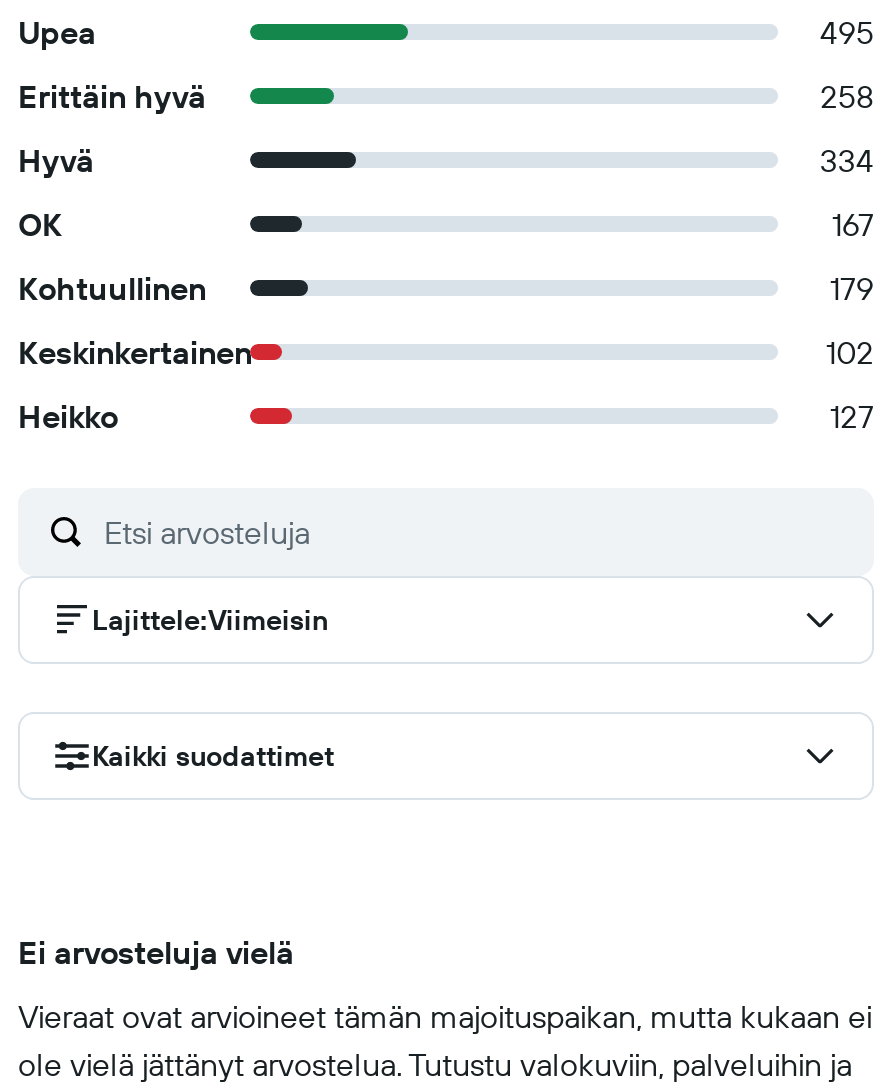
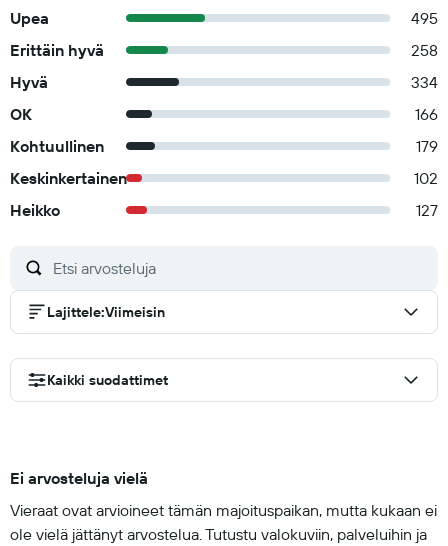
- 167
+ 166
